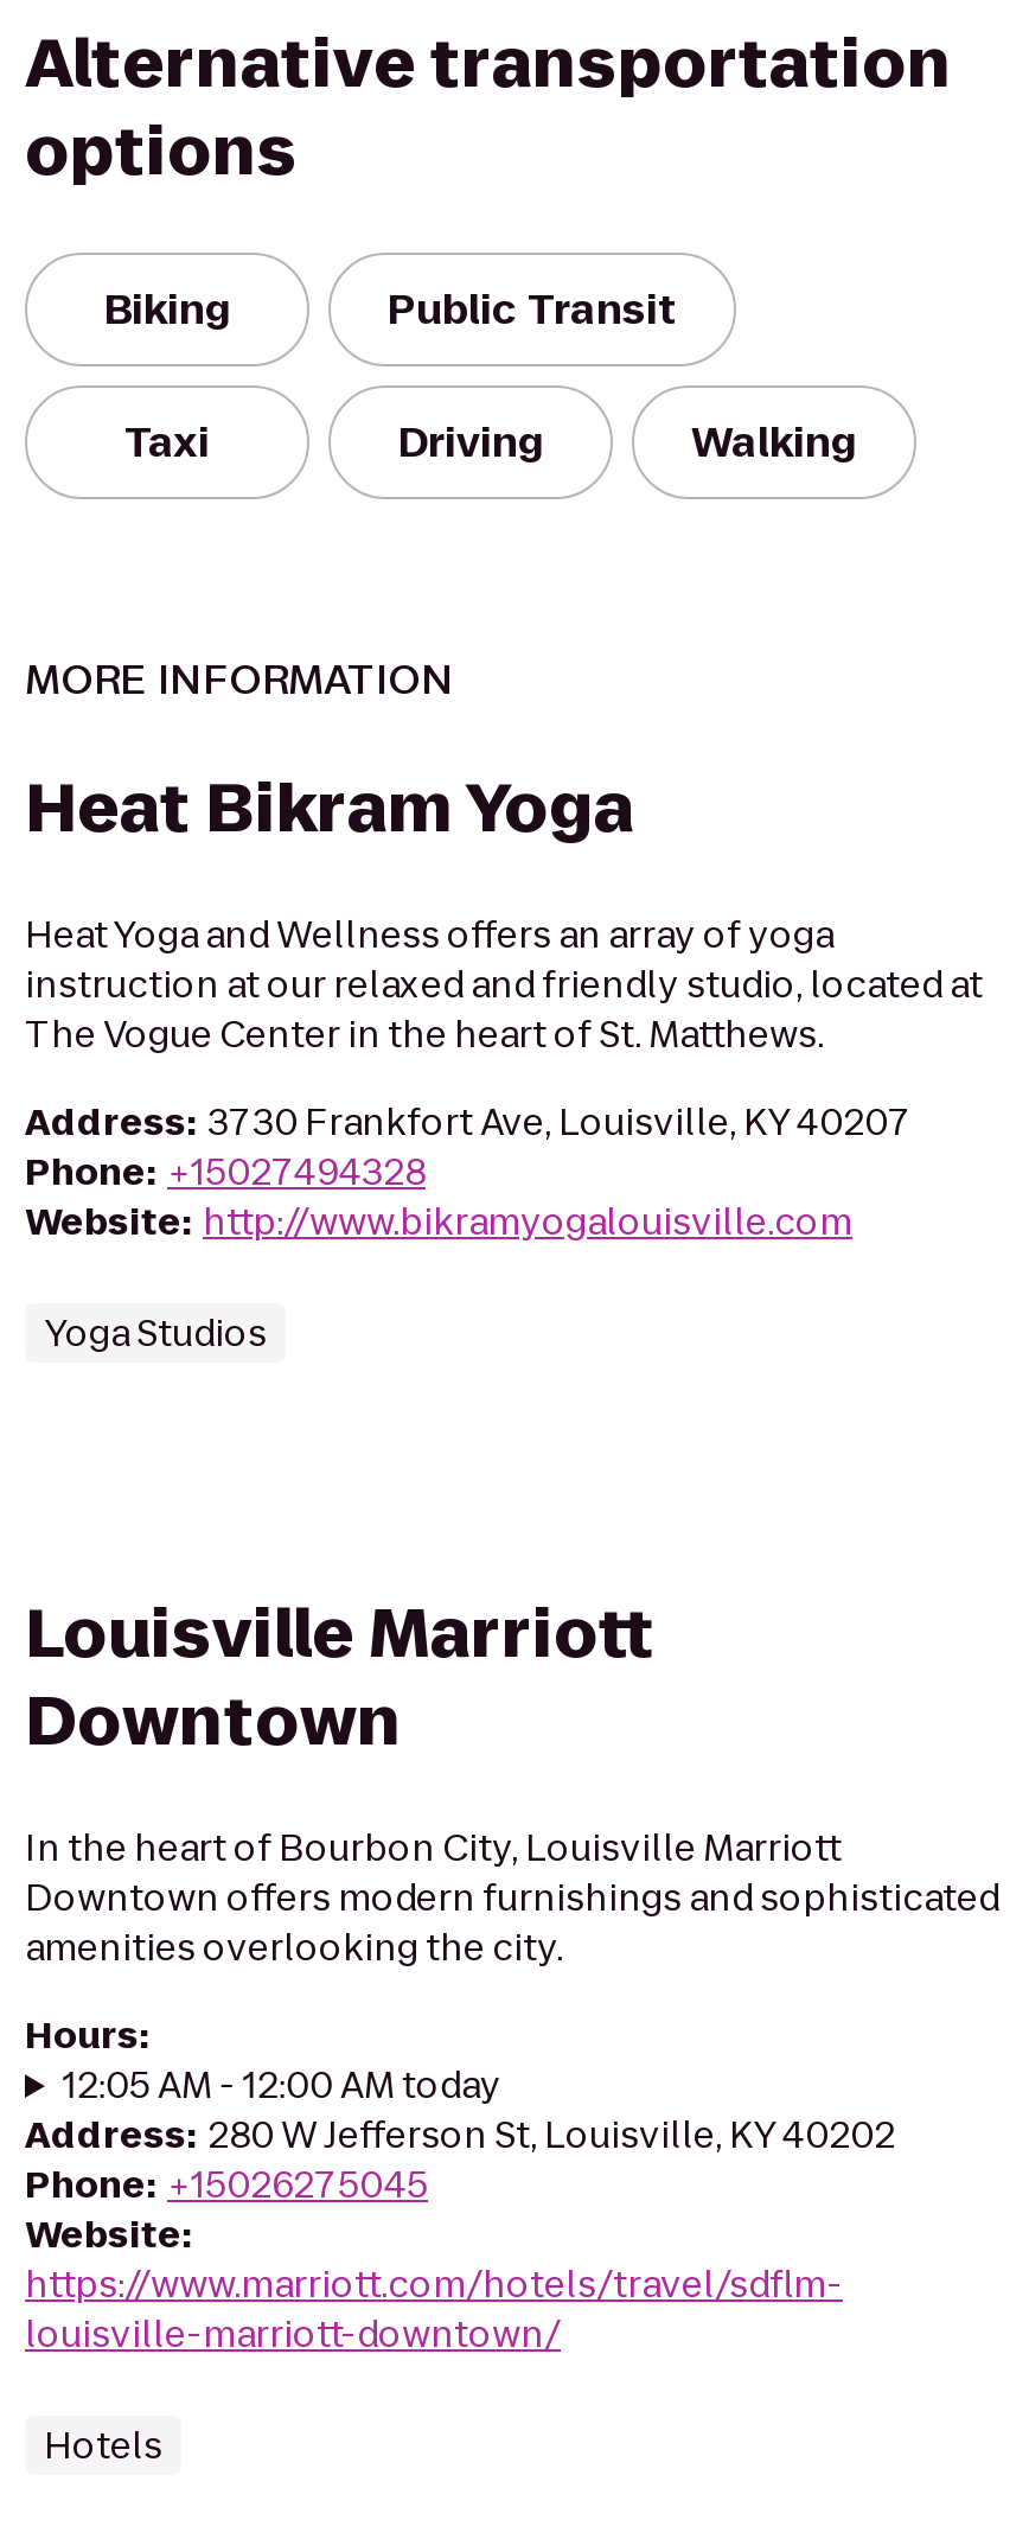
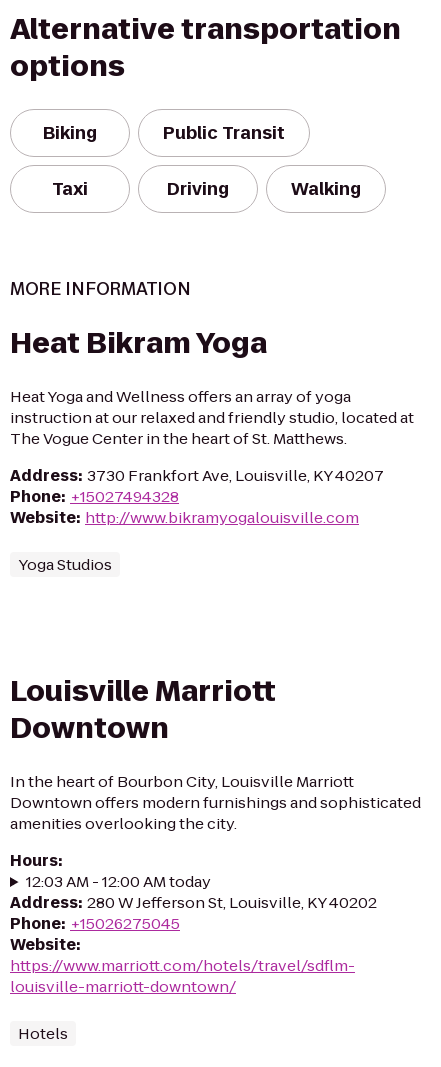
- 12:05 AM - 12:00 AM today
+ 12:03 AM - 12:00 AM today
